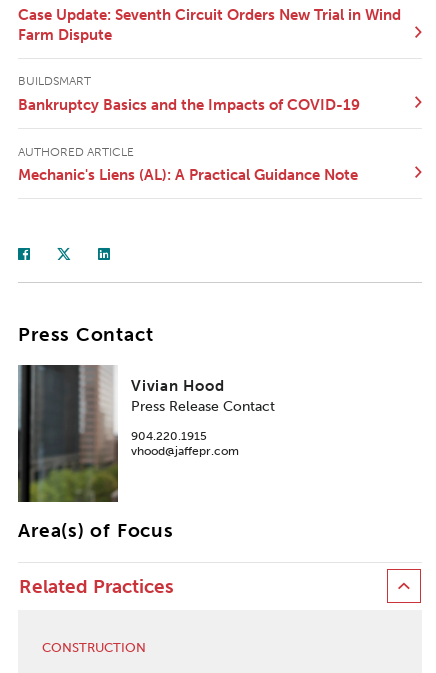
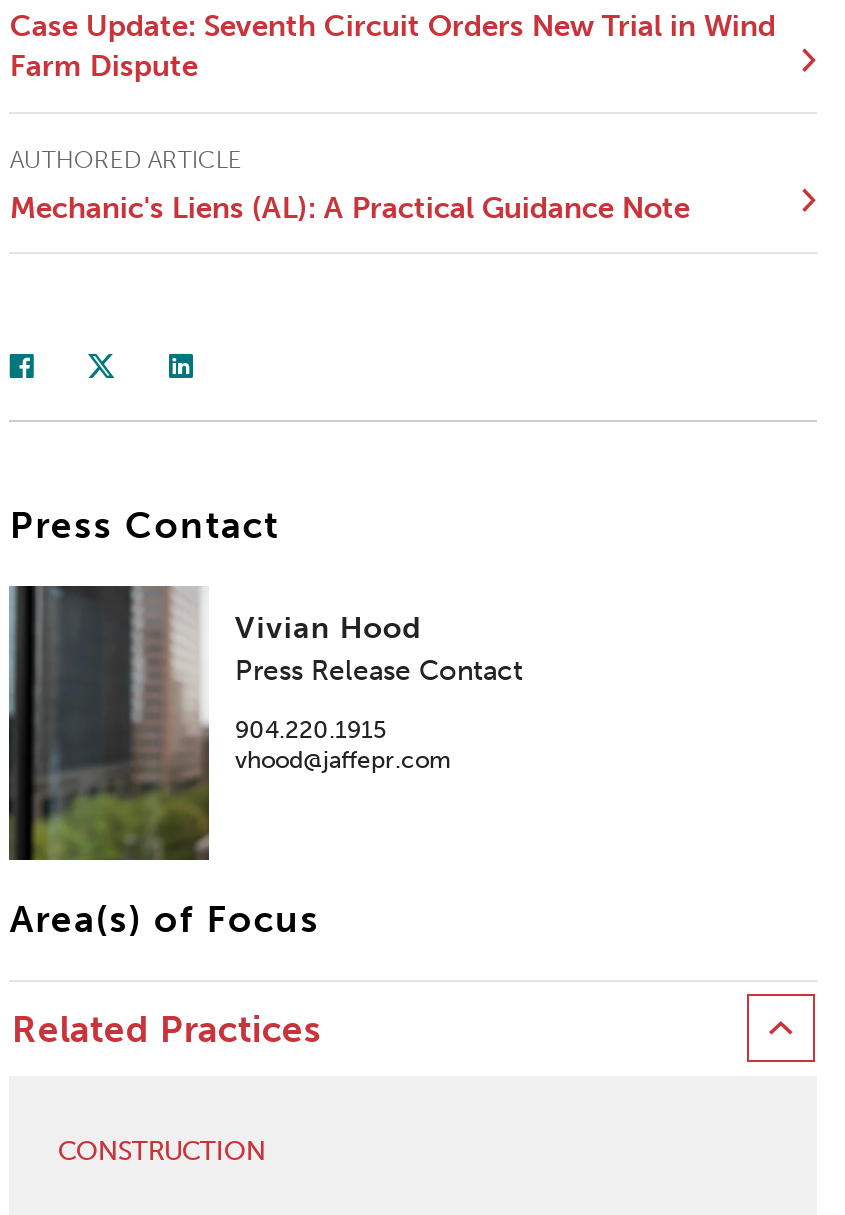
- BUILDSMART
- Bankruptcy Basics and the Impacts of COVID-19
